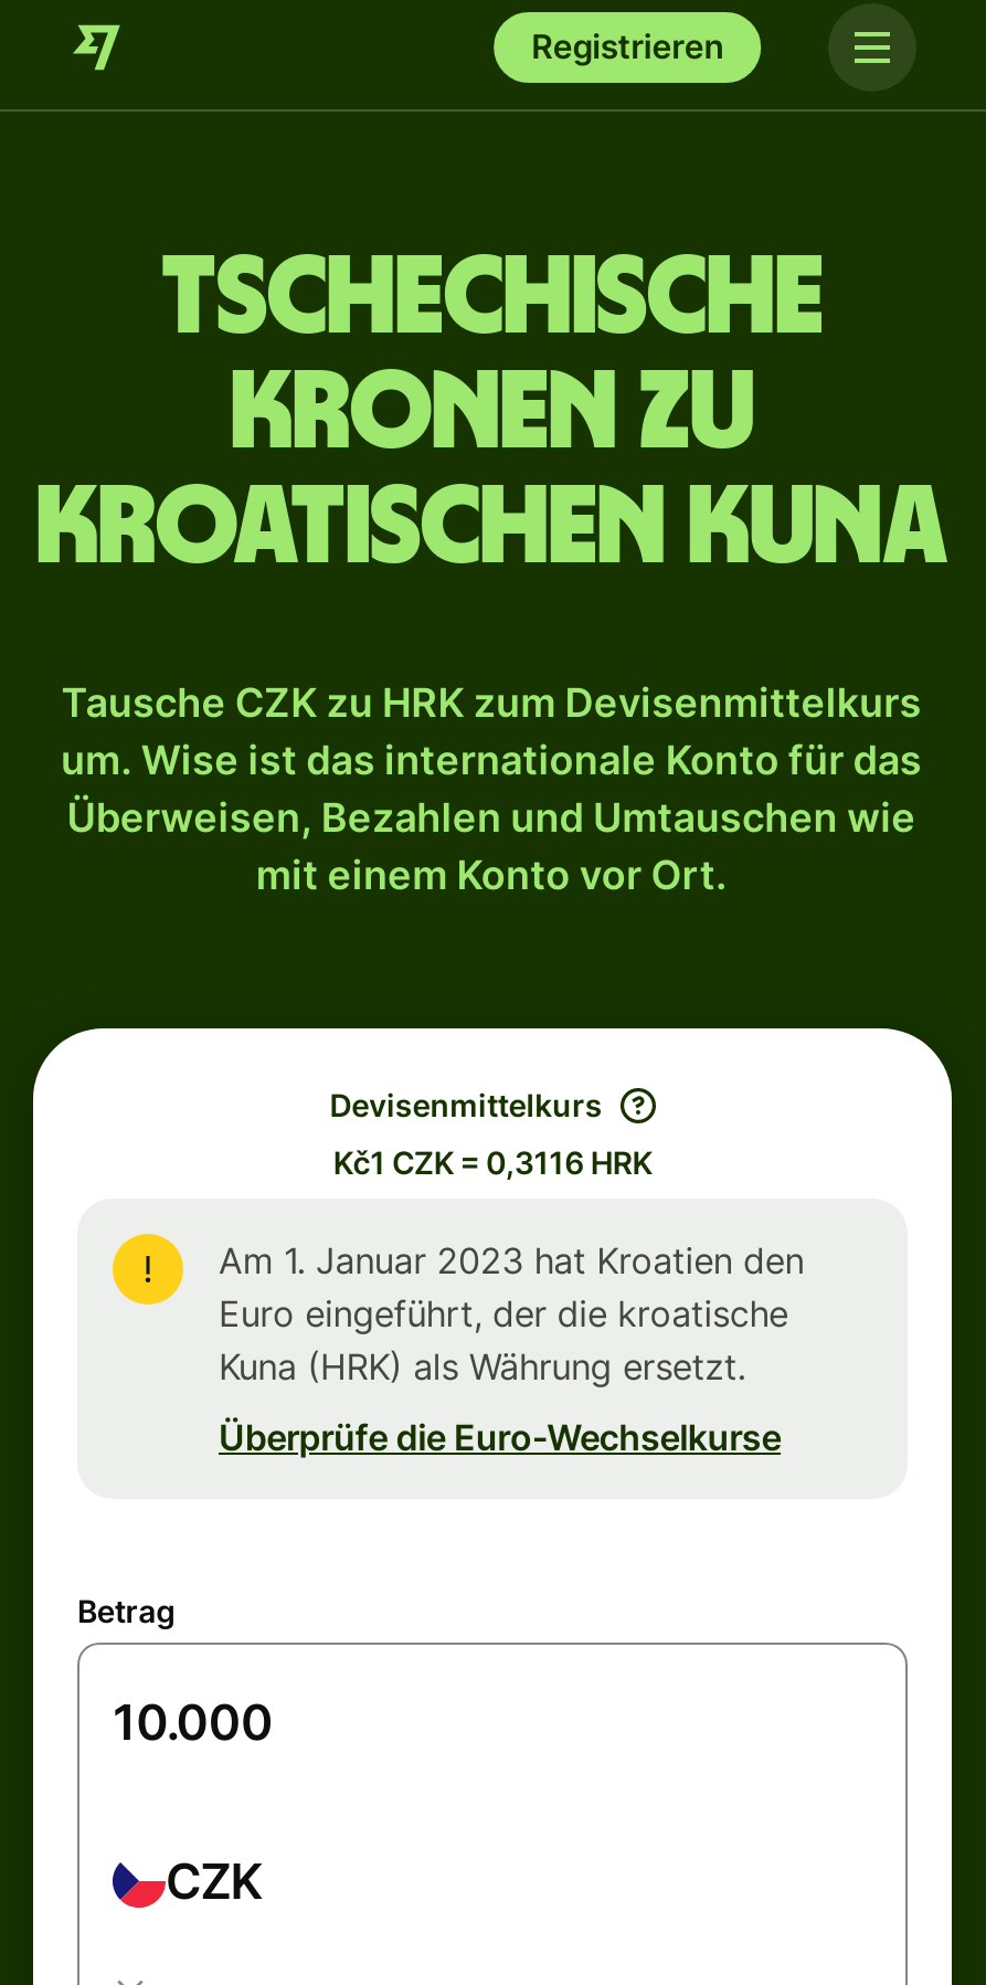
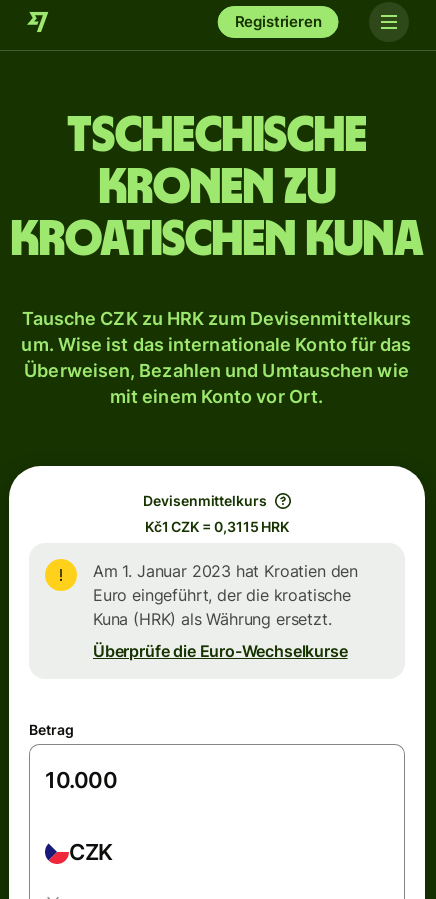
- Kč1 CZK = 0,3116 HRK
+ Kč1 CZK = 0,3115 HRK
